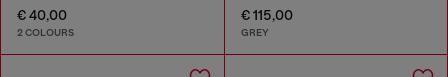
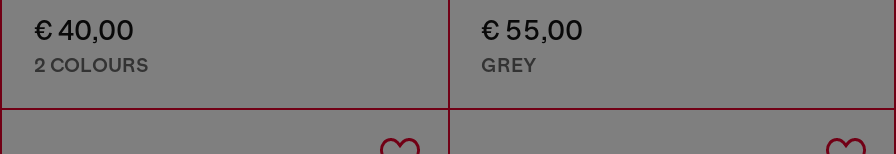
- € 115,00
+ € 55,00
